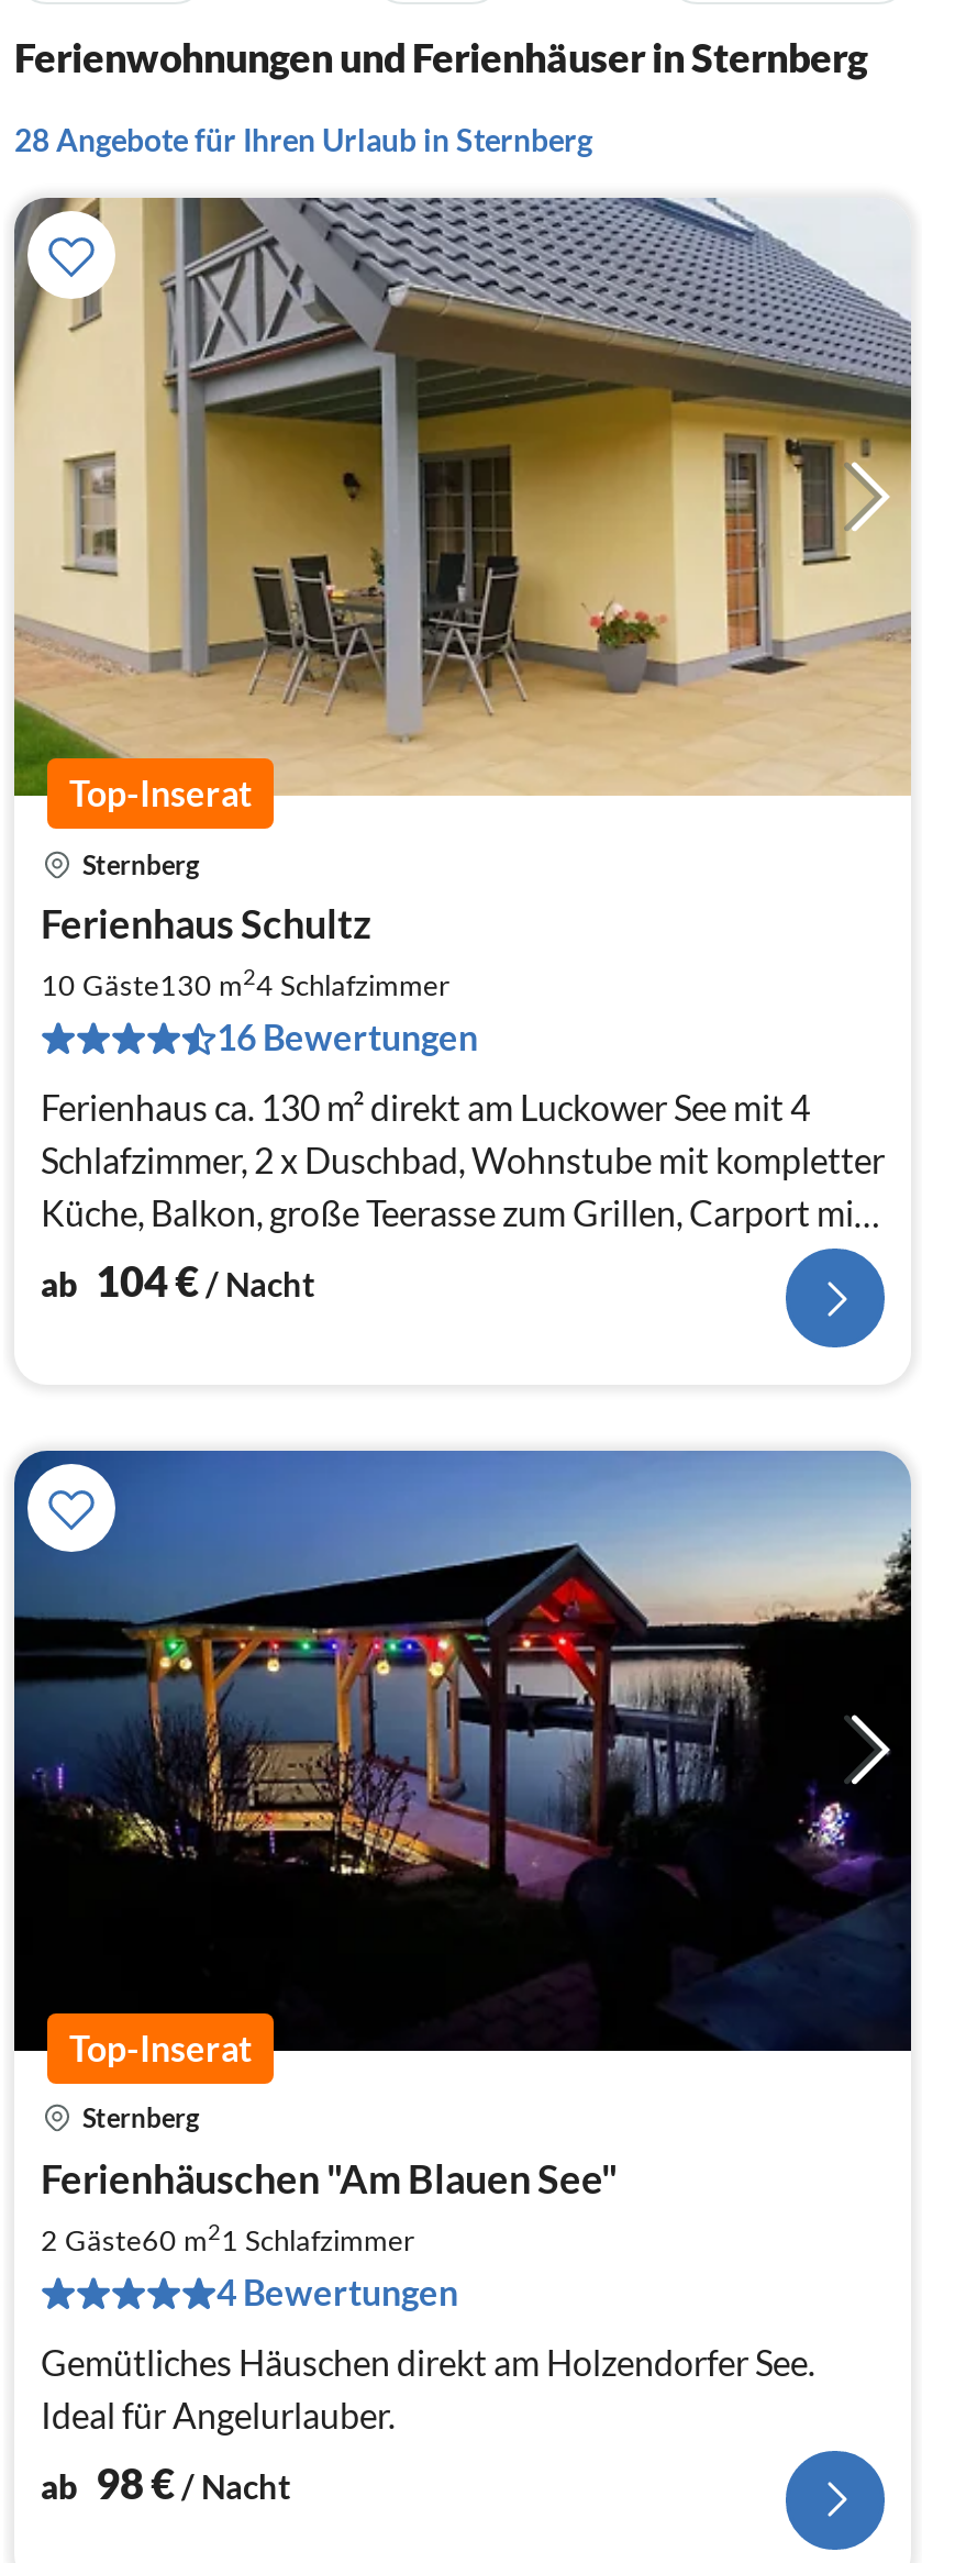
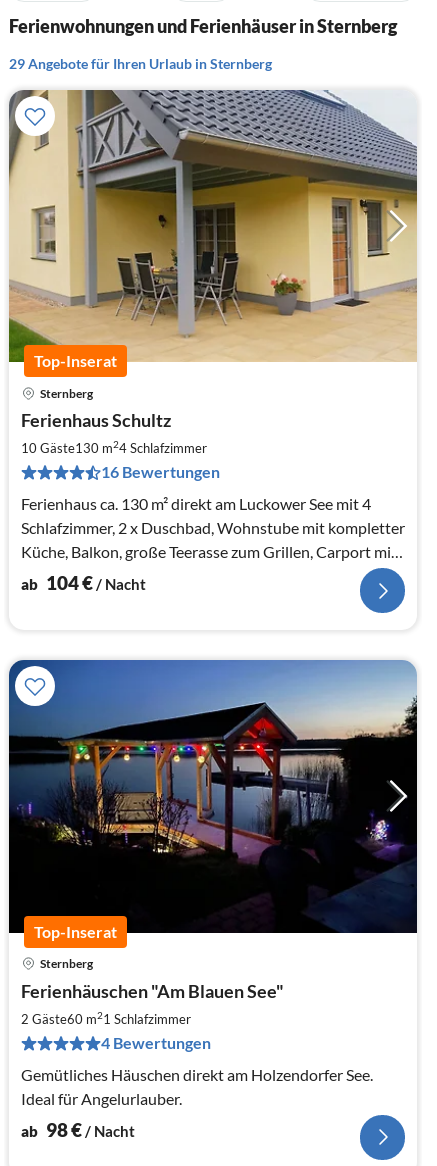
- 28 Angebote für Ihren Urlaub in Sternberg
+ 29 Angebote für Ihren Urlaub in Sternberg
